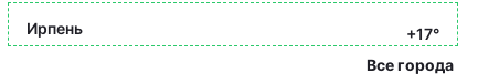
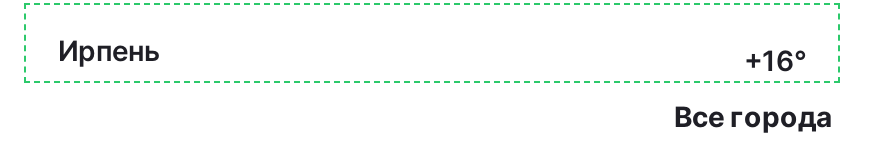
- +17°
+ +16°
